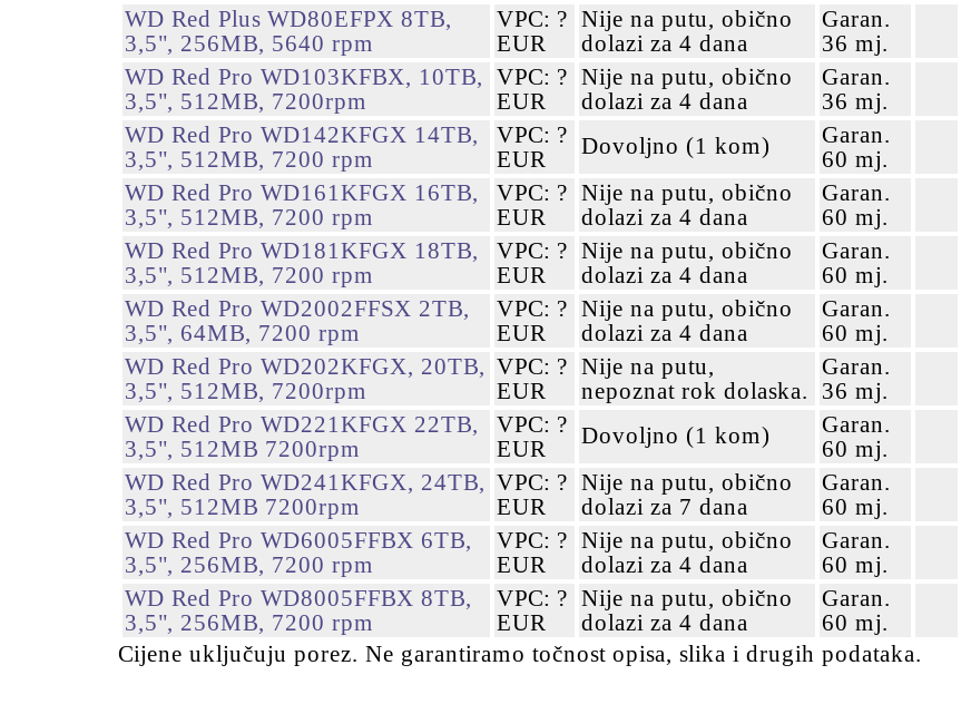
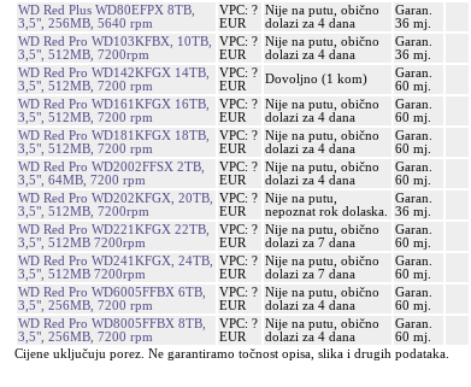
- Dovoljno (1 kom)
+ Nije na putu, obično
+ dolazi za 7 dana
